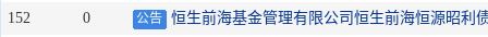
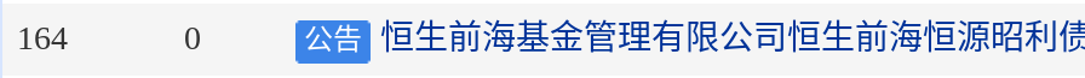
- 152
+ 164
